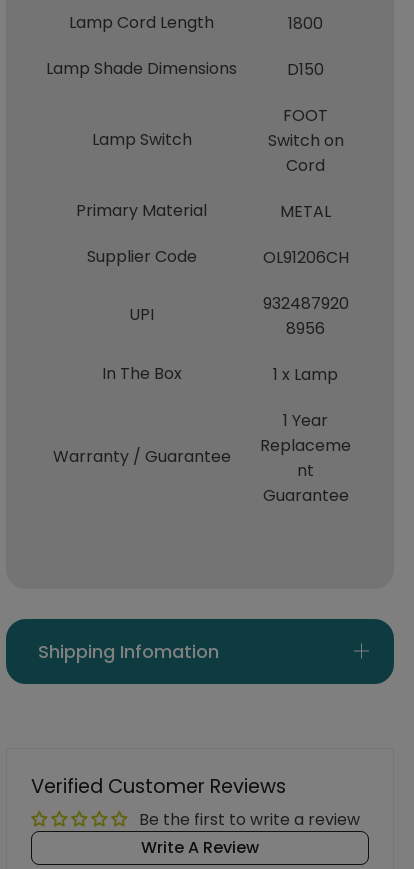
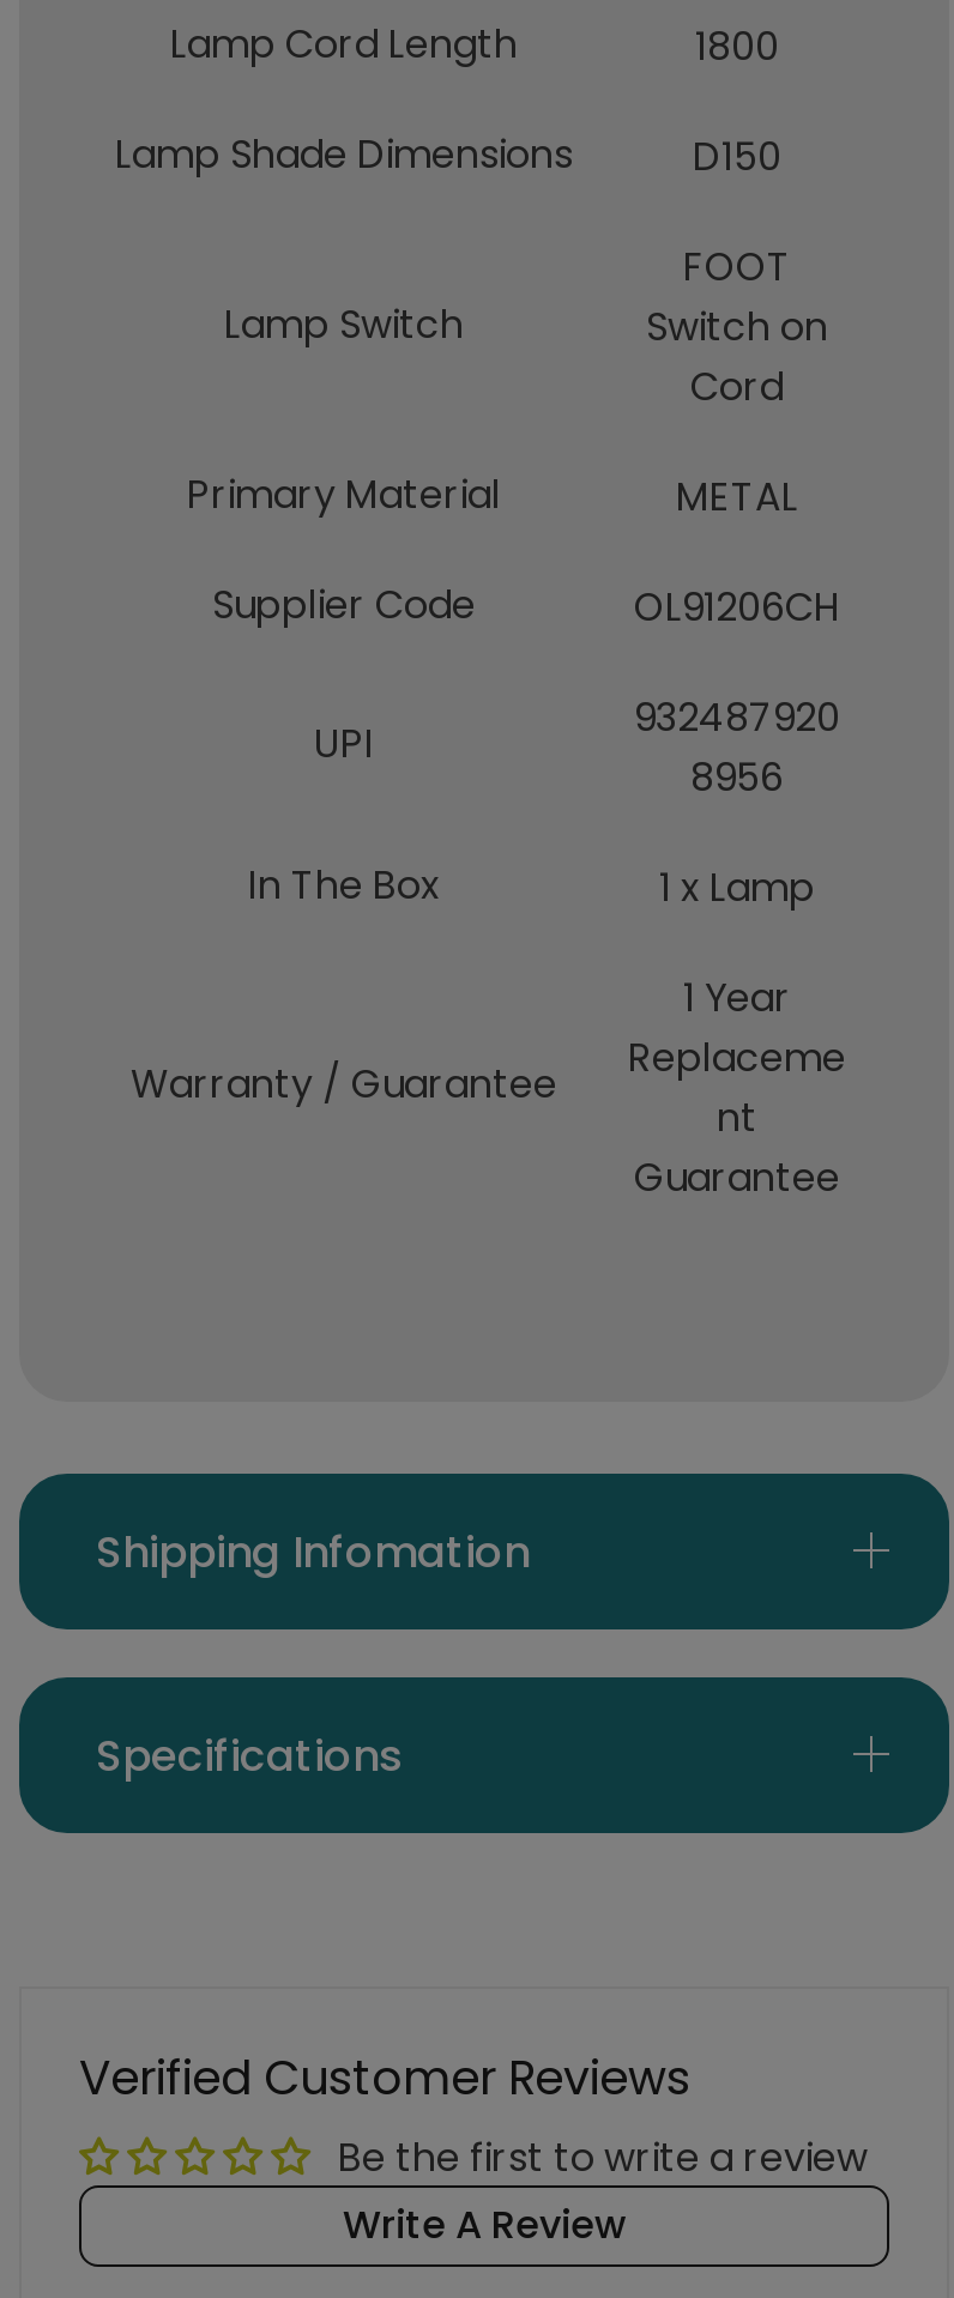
+ Specifications
